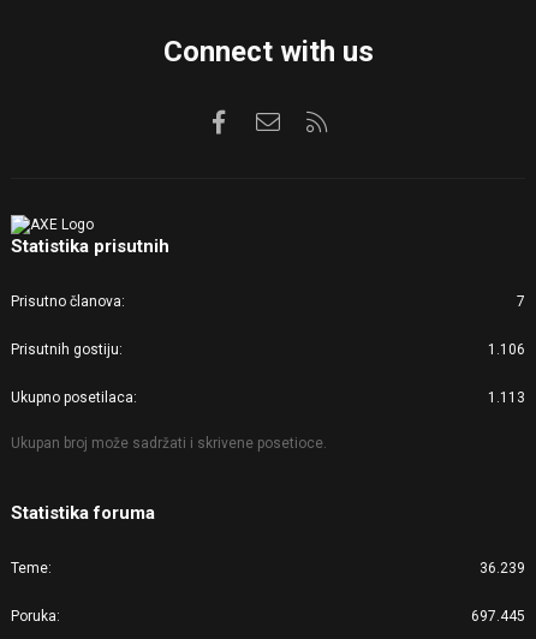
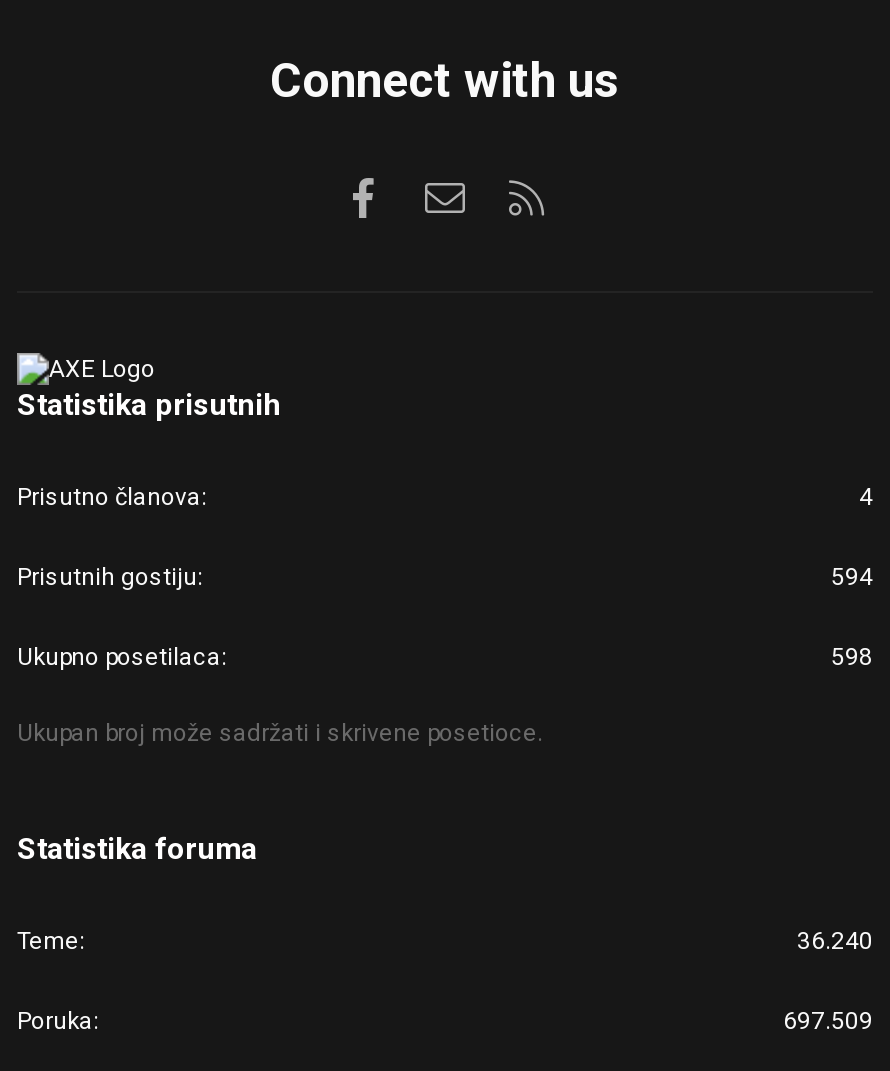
- 7
+ 4

- 1.106
+ 594

- 1.113
+ 598

- 36.239
+ 36.240

- 697.445
+ 697.509
